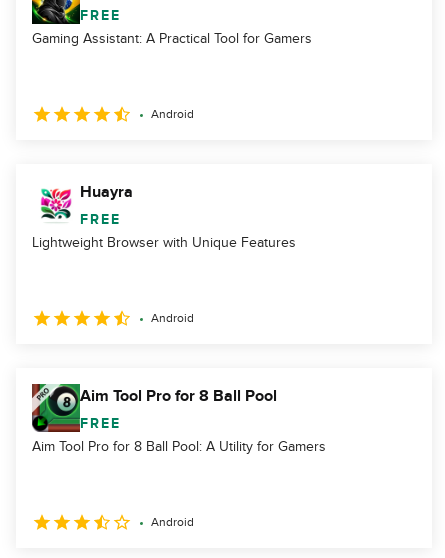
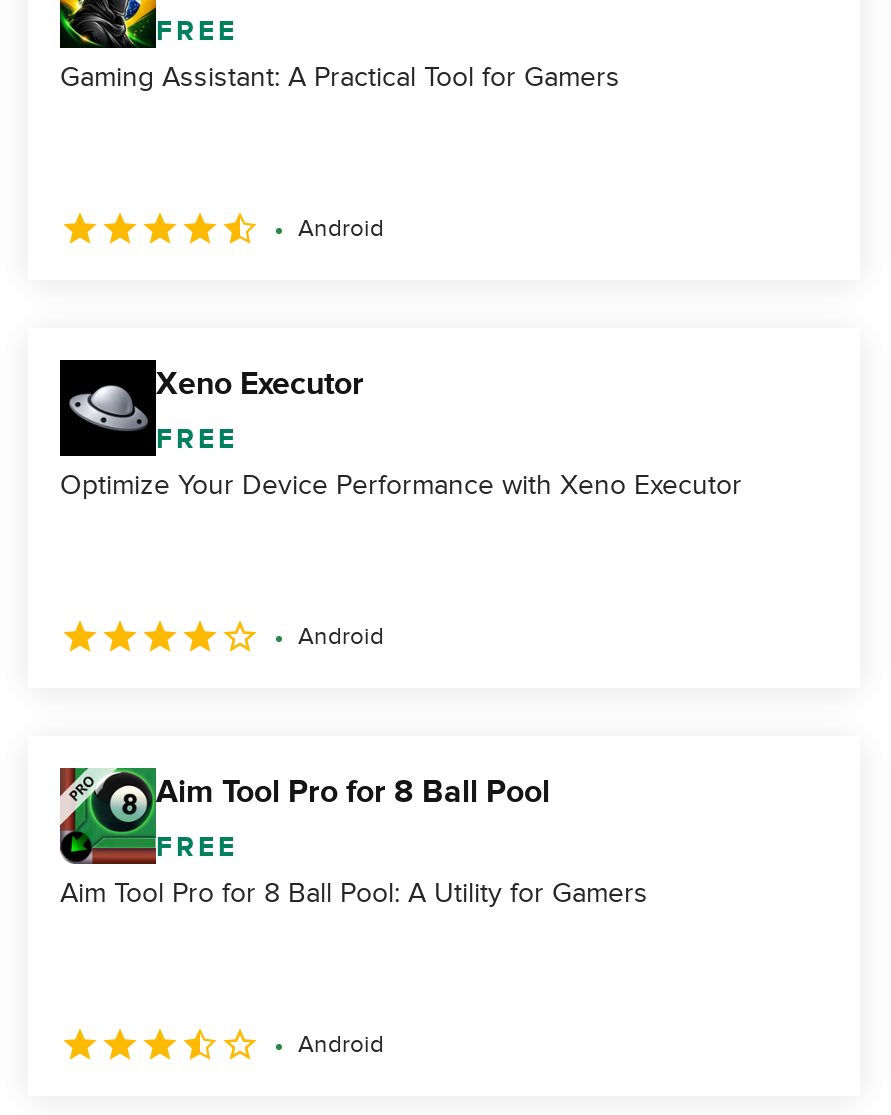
- [image]
- Huayra
+ [image]
+ Xeno Executor

- Lightweight Browser with Unique Features
+ Optimize Your Device Performance with Xeno Executor
